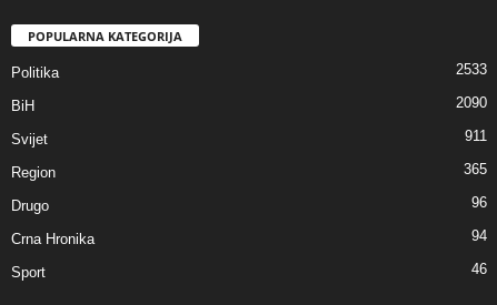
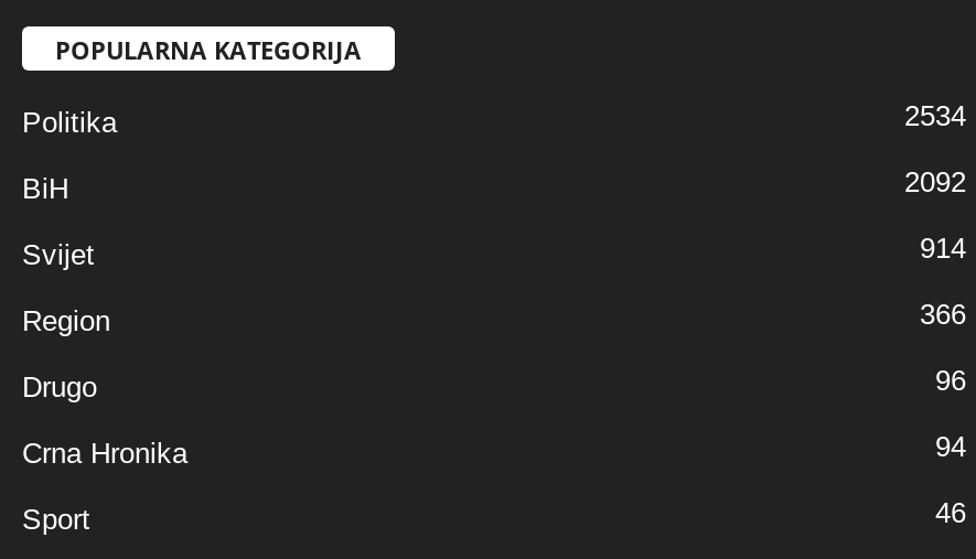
- 2533
+ 2534

- 2090
+ 2092

- 911
+ 914

- 365
+ 366
